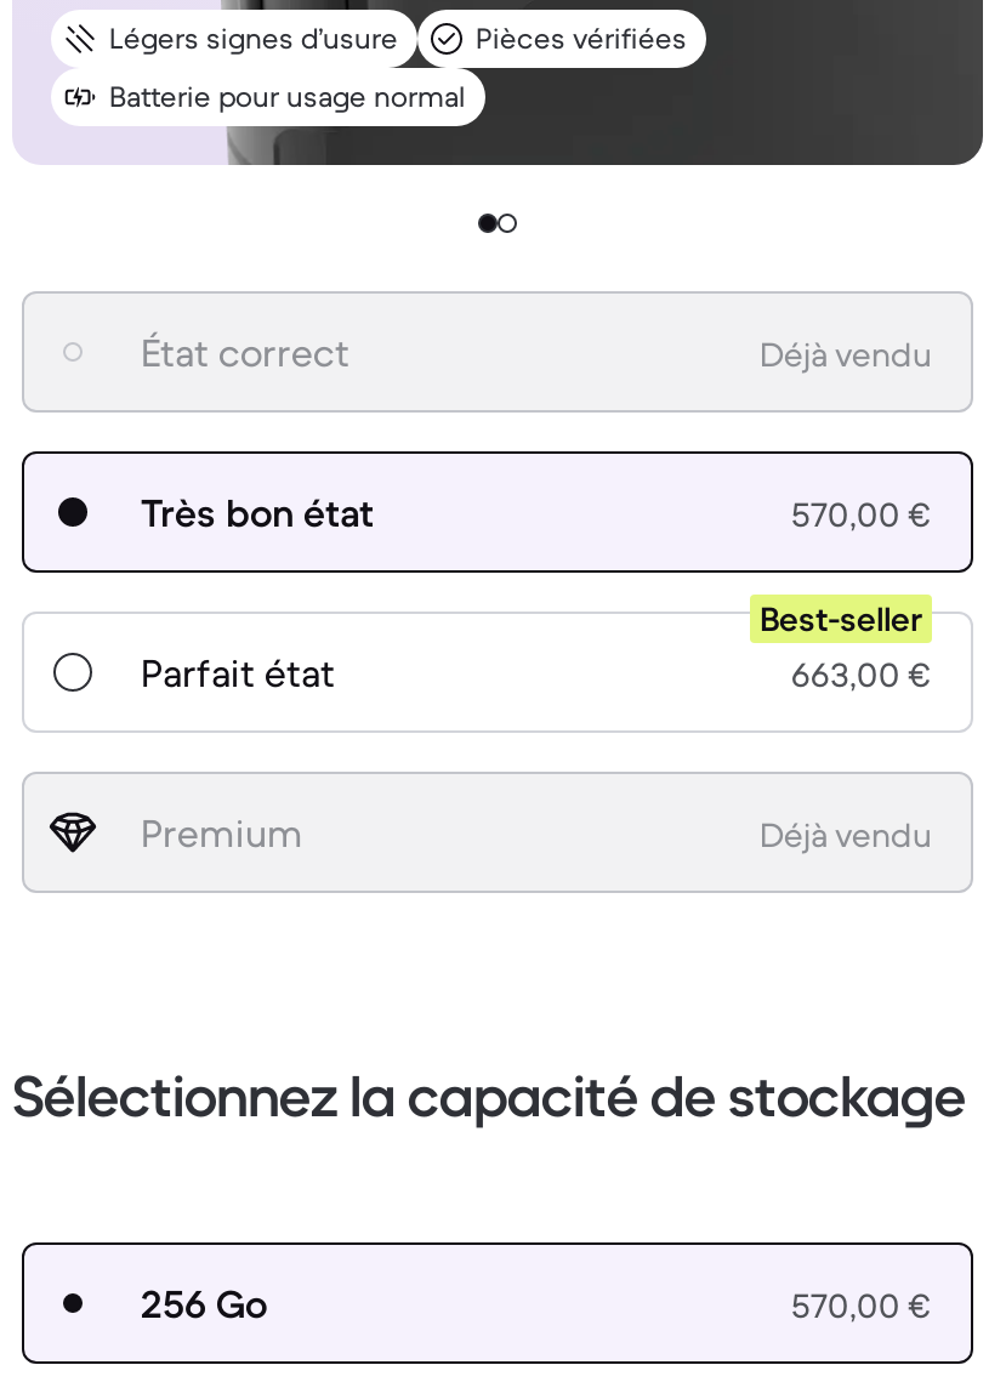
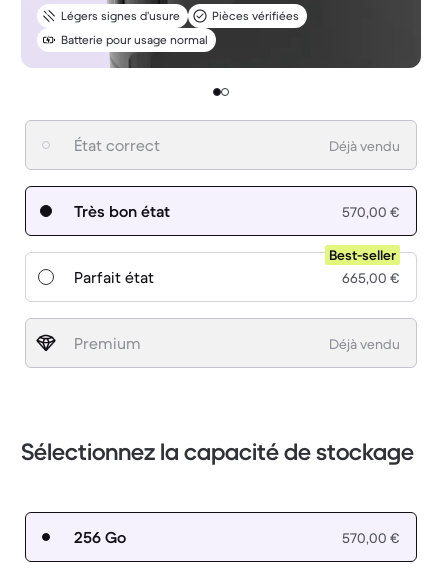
- 663,00 €
+ 665,00 €
